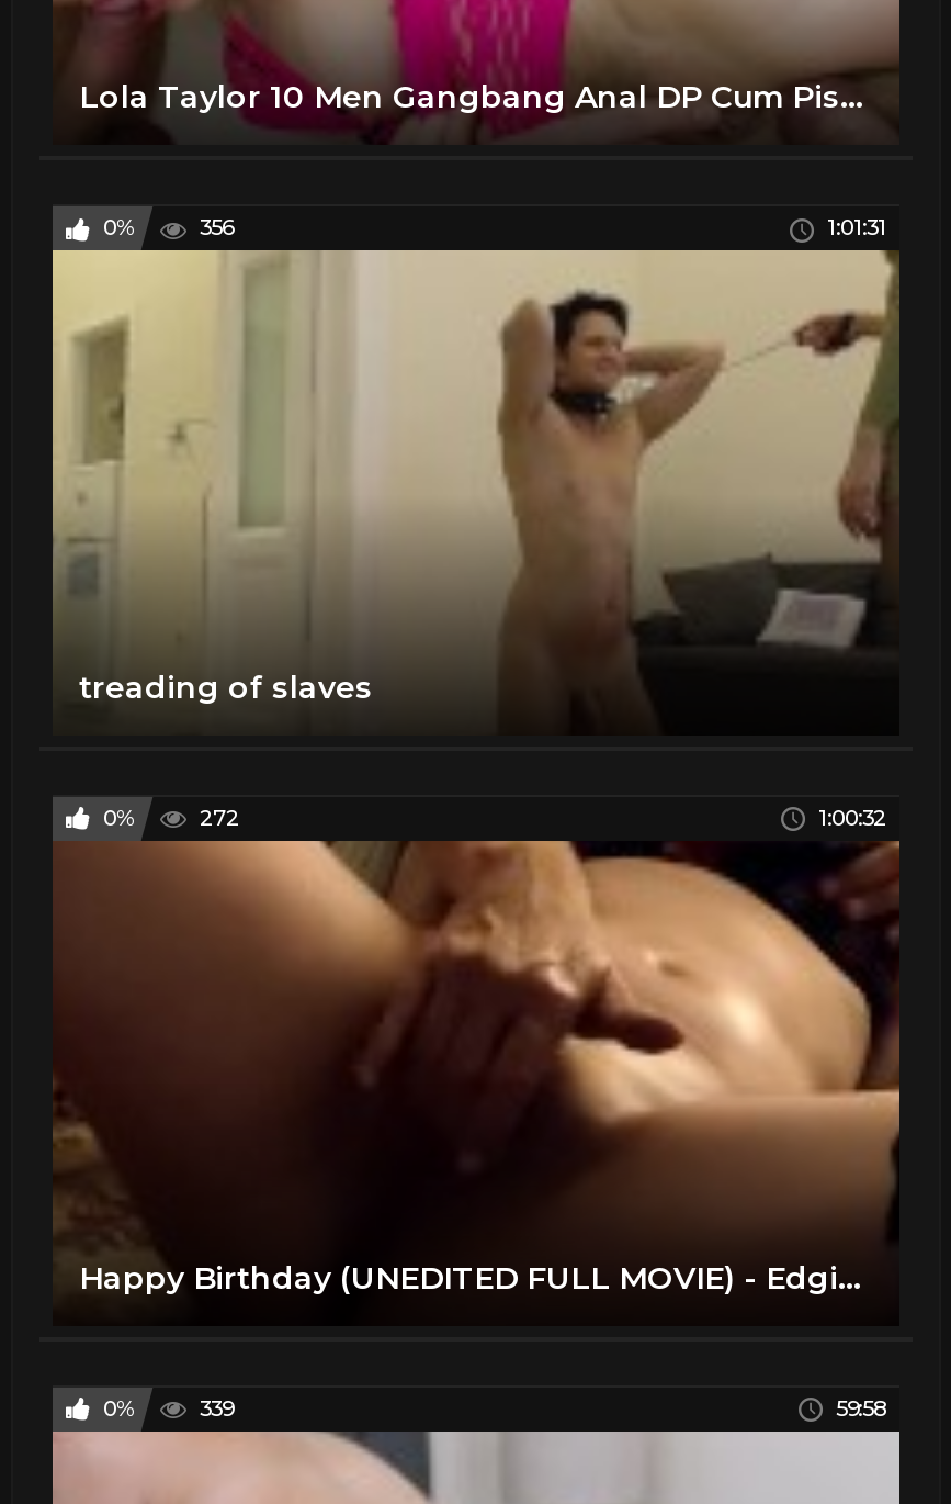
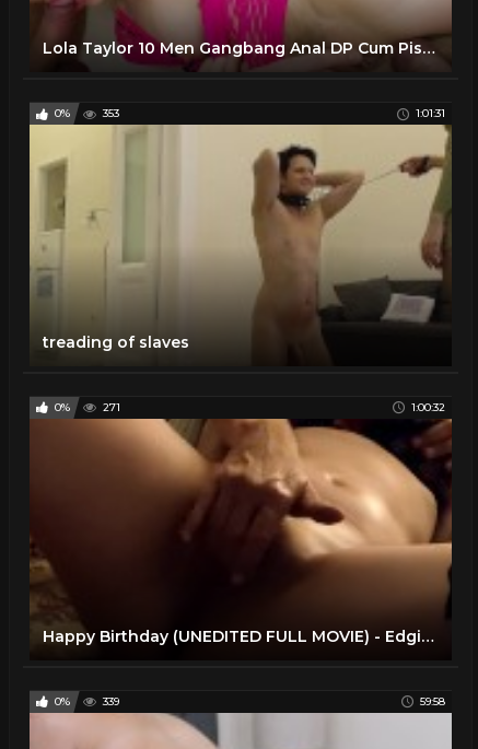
- 356
+ 353

- 272
+ 271
